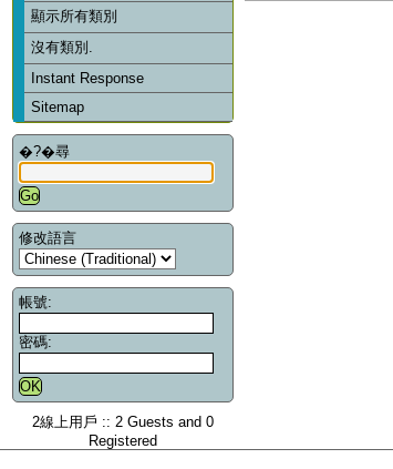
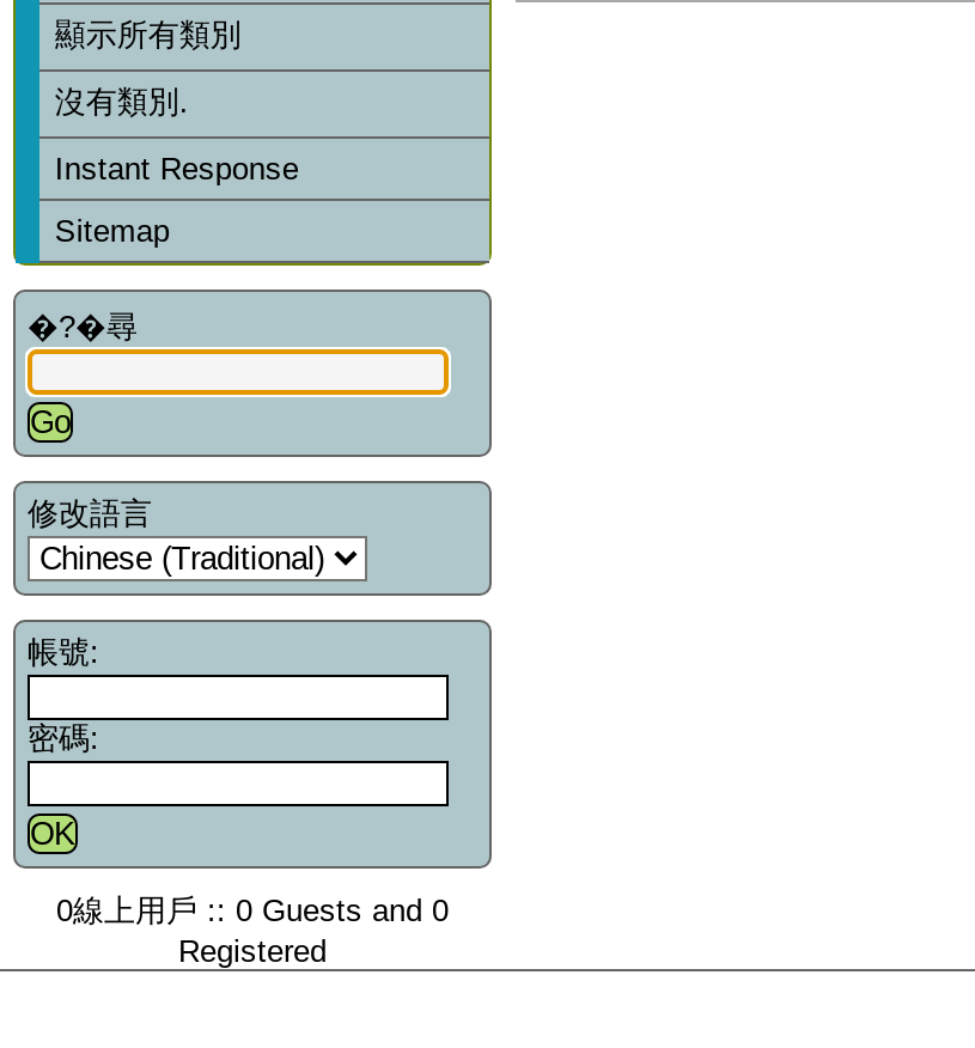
- 2線上用戶 :: 2 Guests and 0
+ 0線上用戶 :: 0 Guests and 0
